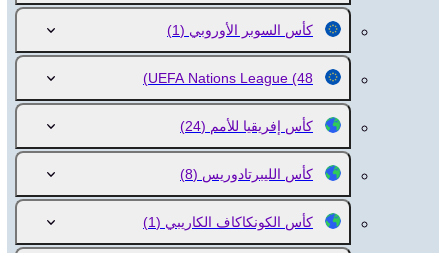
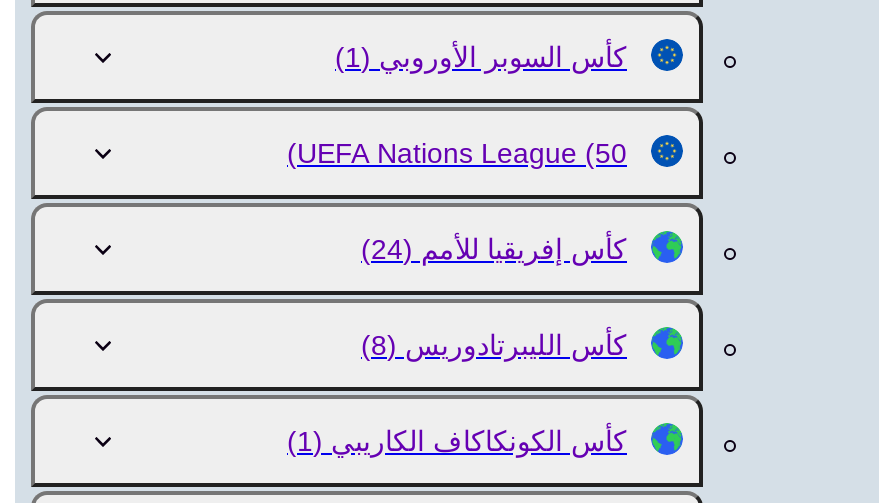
- UEFA Nations League (48)
+ UEFA Nations League (50)
